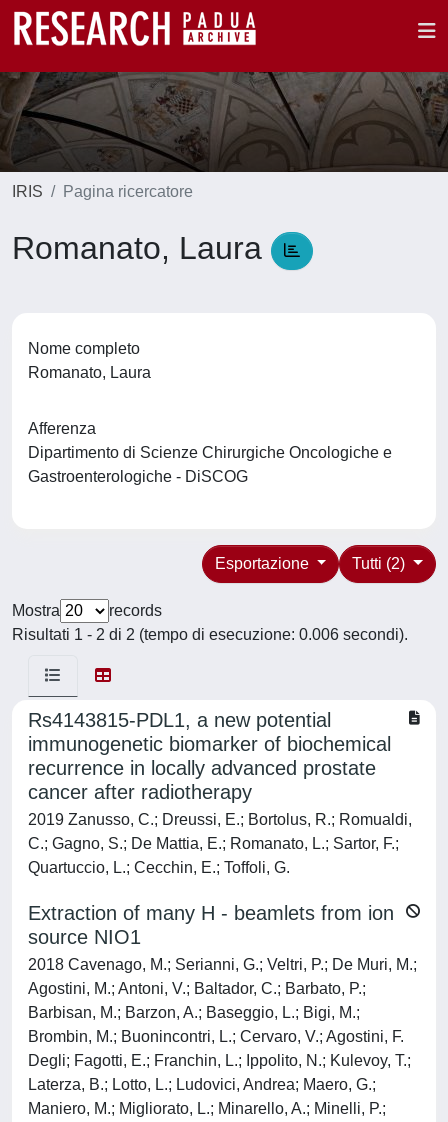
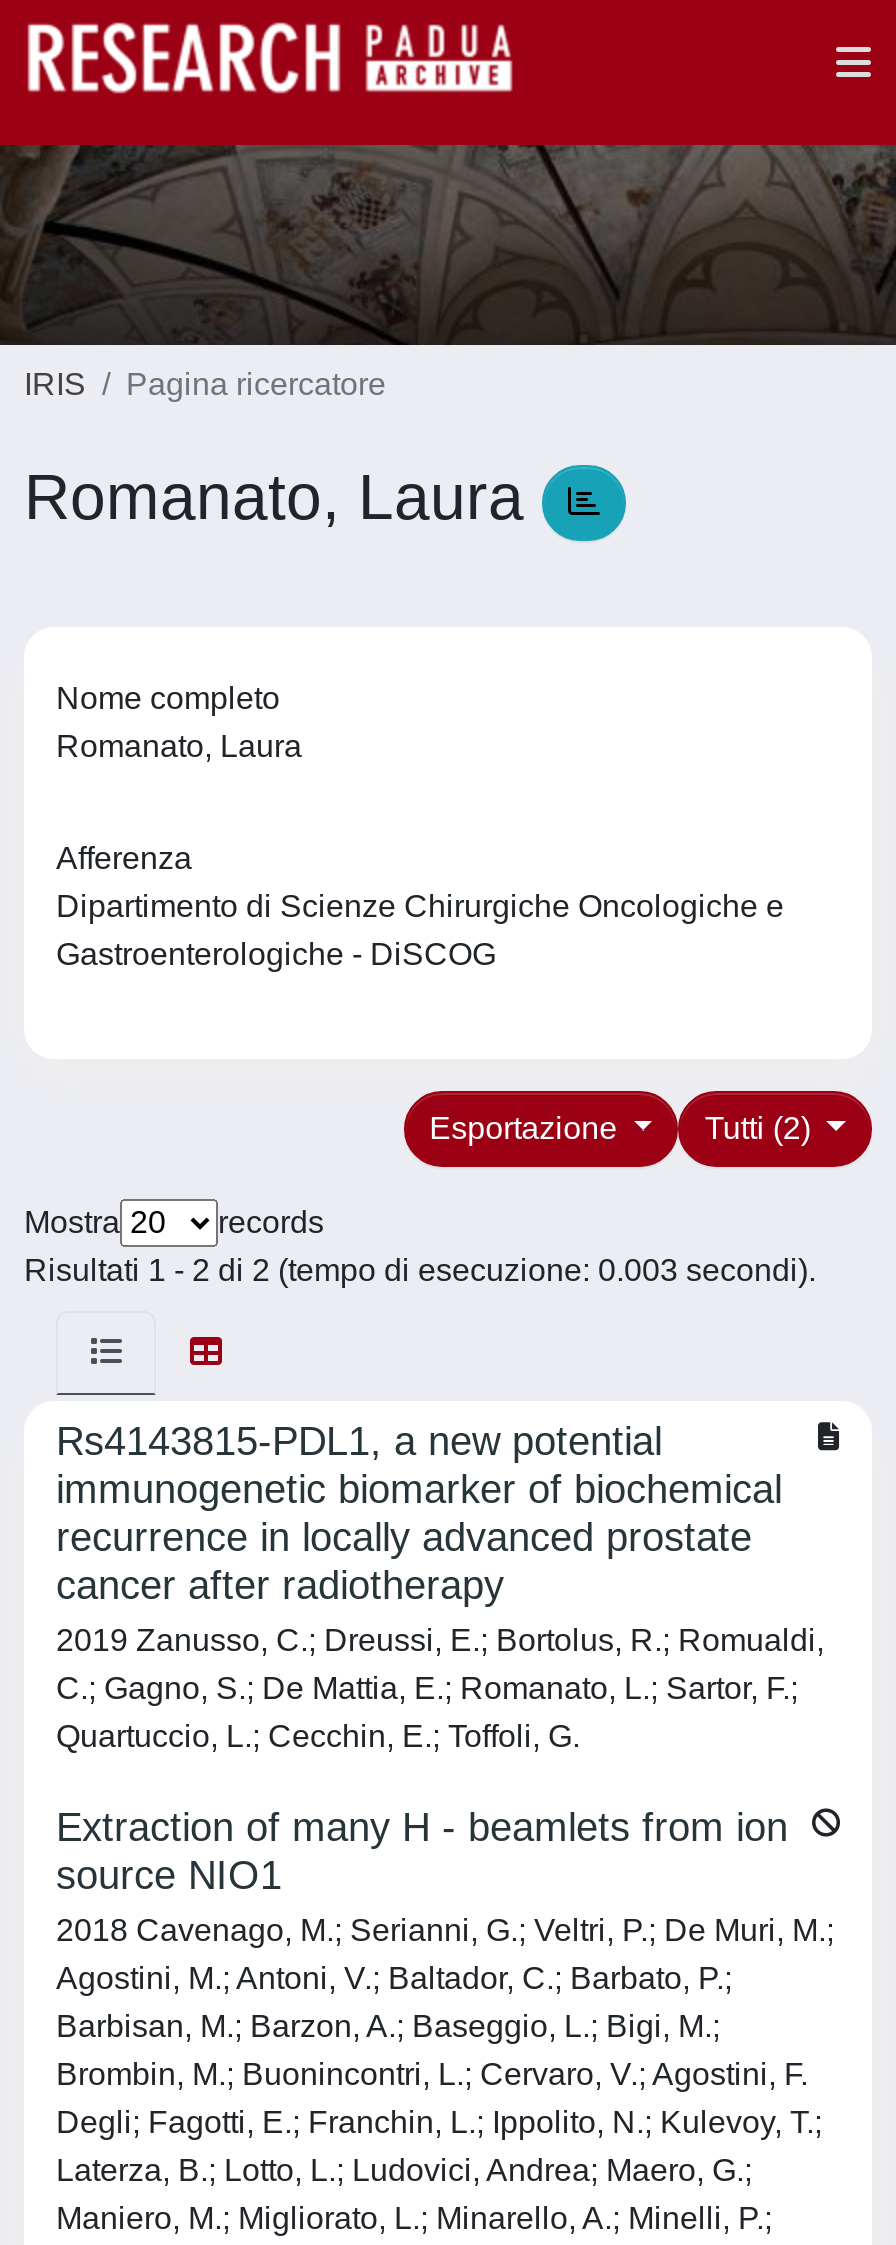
- Risultati 1 - 2 di 2 (tempo di esecuzione: 0.006 secondi).
+ Risultati 1 - 2 di 2 (tempo di esecuzione: 0.003 secondi).
